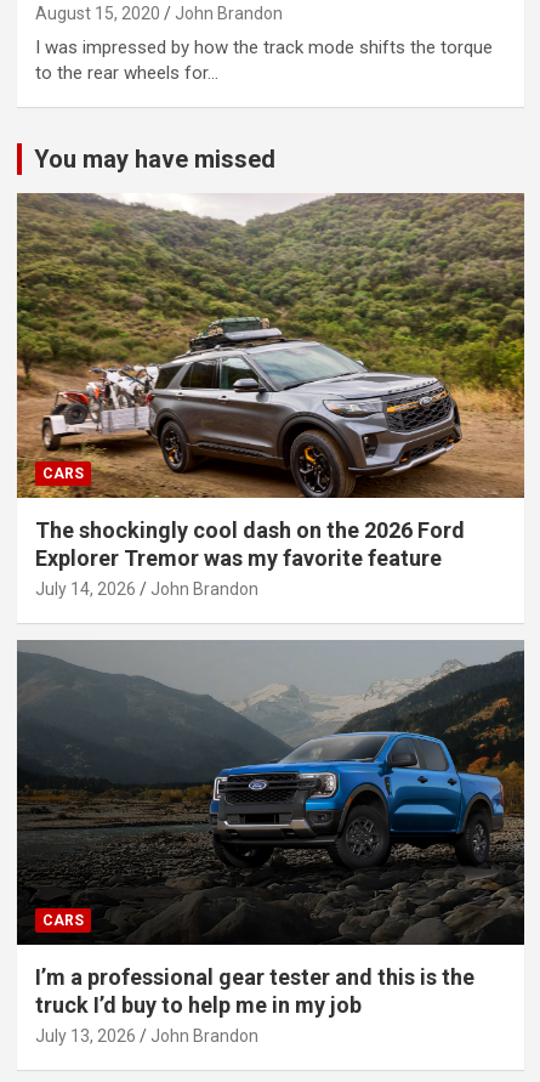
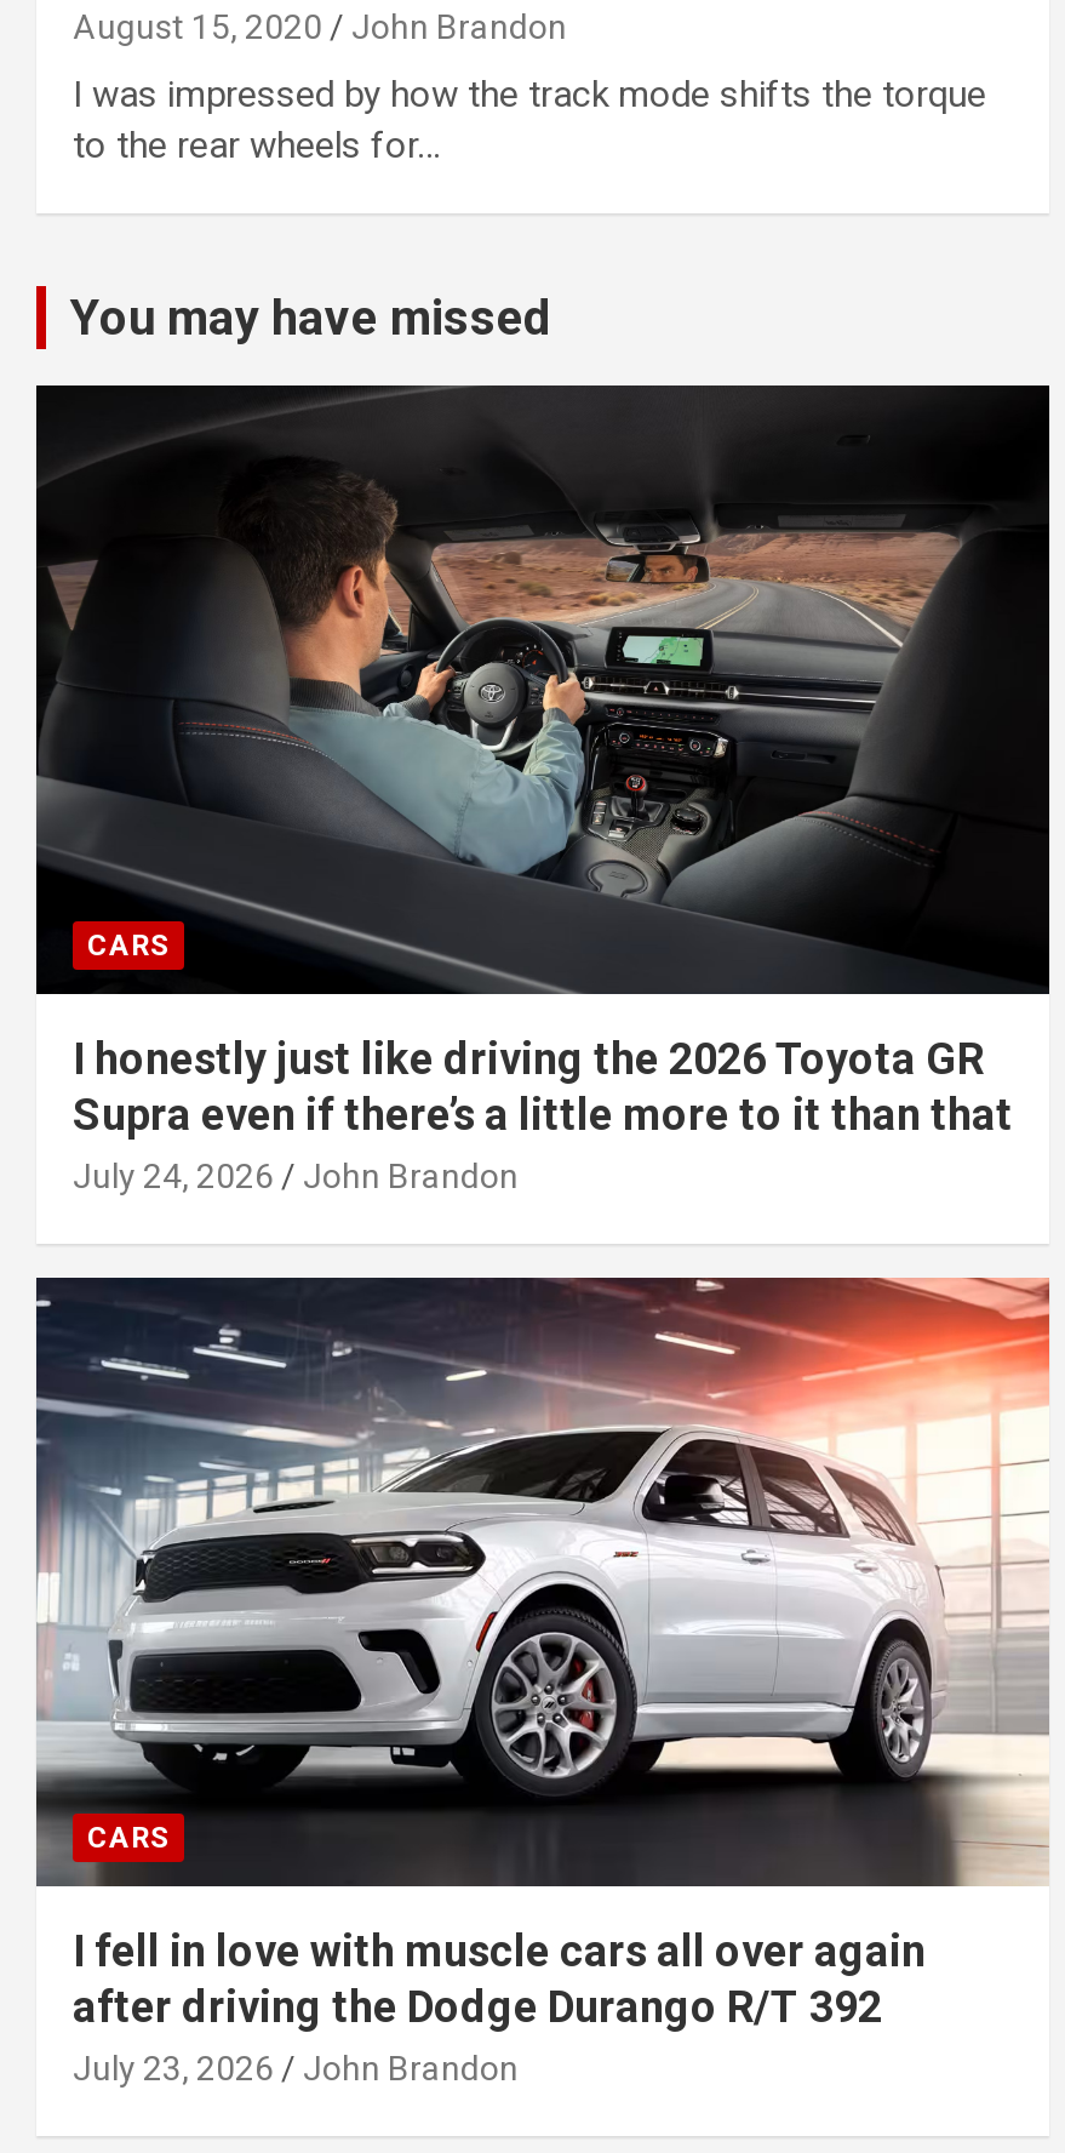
- [image]
- The shockingly cool dash on the 2026 Ford
- Explorer Tremor was my favorite feature
- July 14, 2026
+ [image]
+ I honestly just like driving the 2026 Toyota GR
+ Supra even if there’s a little more to it than that
+ July 24, 2026

- [image]
- I’m a professional gear tester and this is the
- truck I’d buy to help me in my job
- July 13, 2026
+ [image]
+ I fell in love with muscle cars all over again
+ after driving the Dodge Durango R/T 392
+ July 23, 2026
